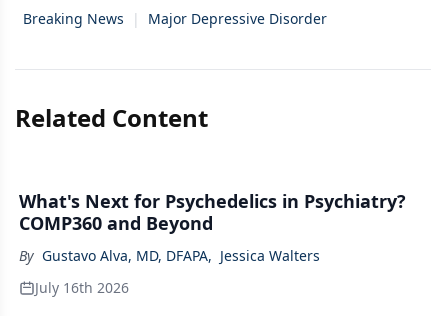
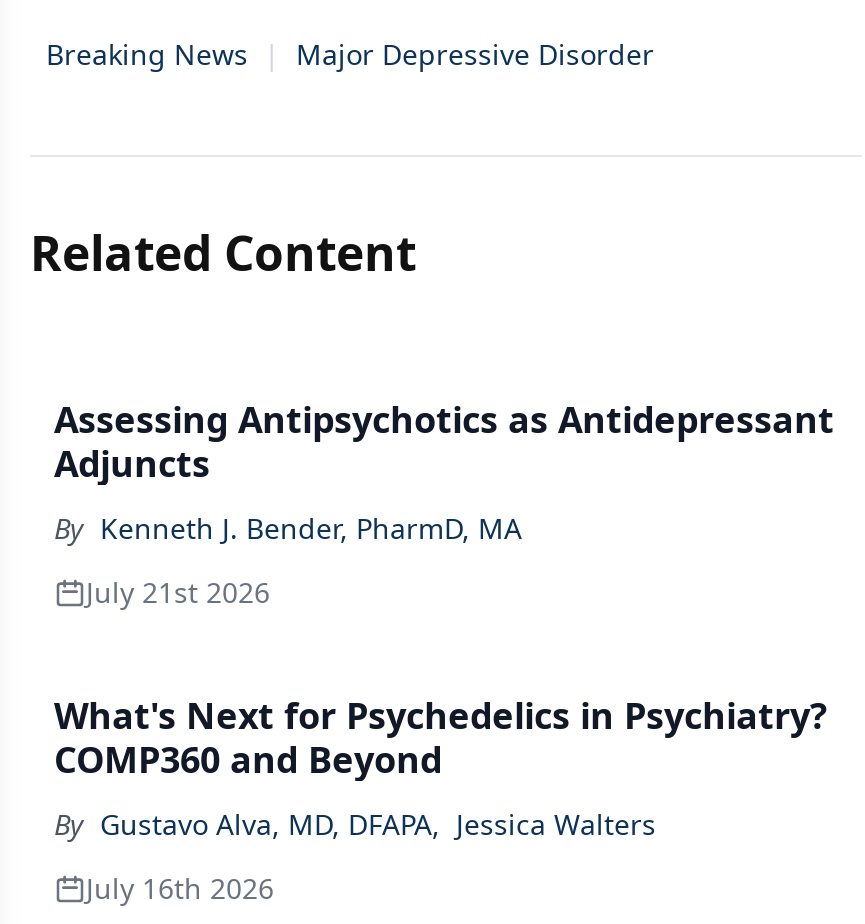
+ Assessing Antipsychotics as Antidepressant
+ Adjuncts
+ By Kenneth J. Bender, PharmD, MA
+ July 21st 2026
